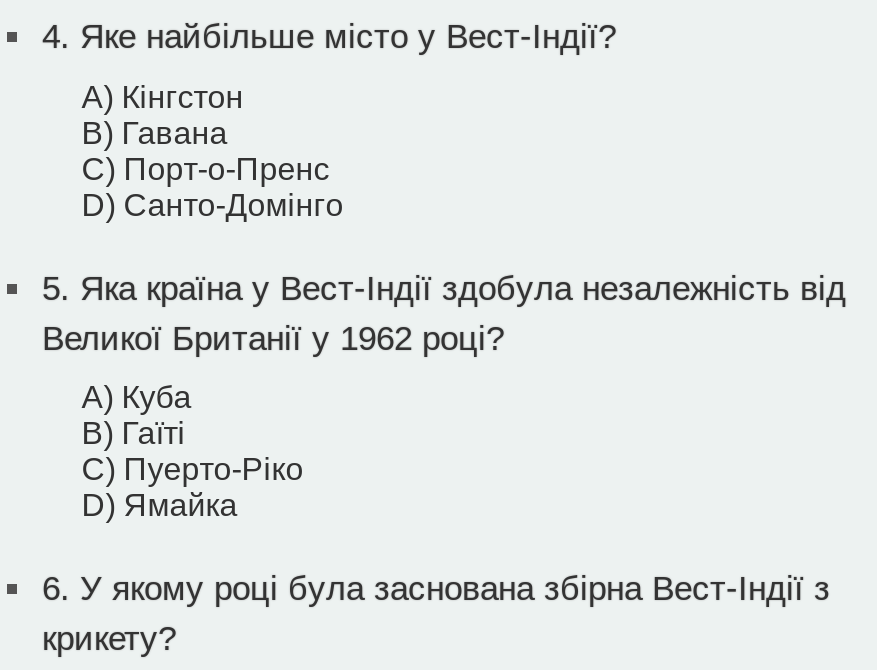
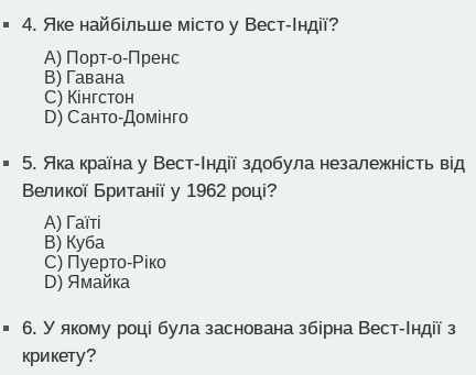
- A) Кінгстон
+ A) Порт-о-Пренс

- C) Порт-о-Пренс
+ C) Кінгстон

- A) Куба
+ A) Гаїті

- B) Гаїті
+ B) Куба
